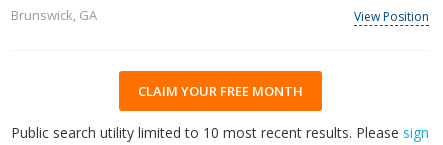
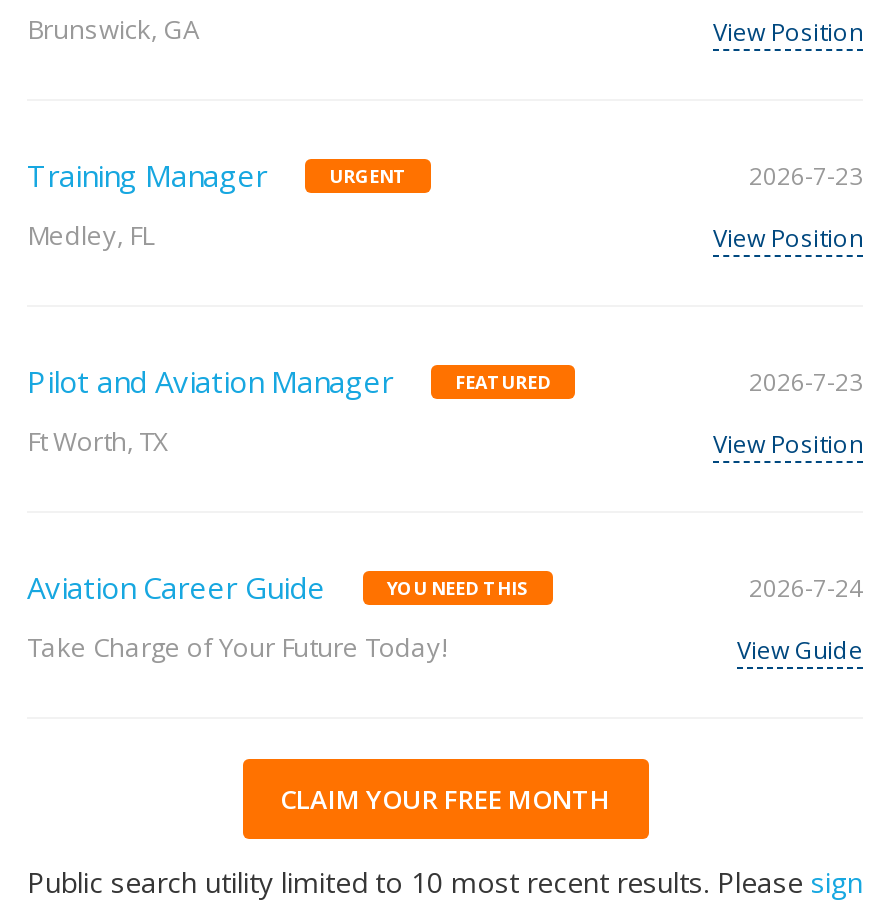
+ Training Manager
+ URGENT
+ Medley, FL

+ Pilot and Aviation Manager
+ FEATURED
+ Ft Worth, TX

+ Aviation Career Guide
+ YOU NEED THIS
+ Take Charge of Your Future Today!

+ 2026-7-23
+ View Position

+ 2026-7-23
+ View Position

+ 2026-7-24
+ View Guide
